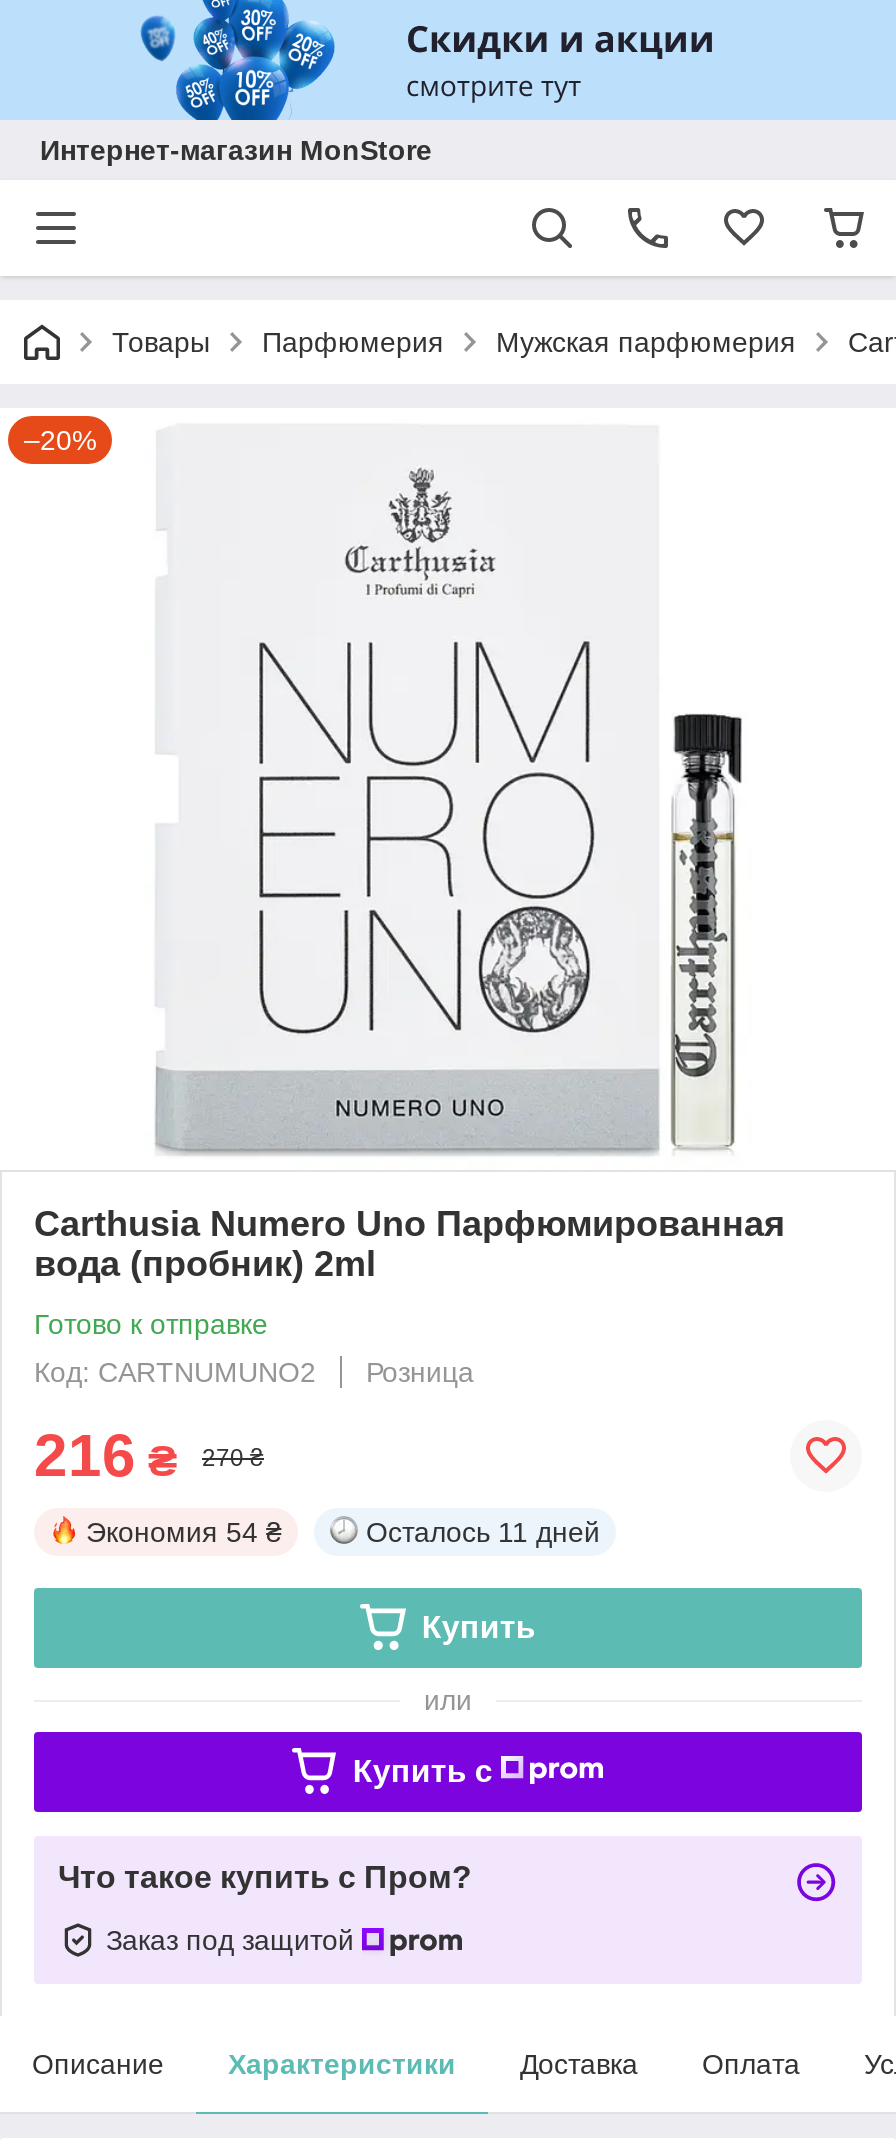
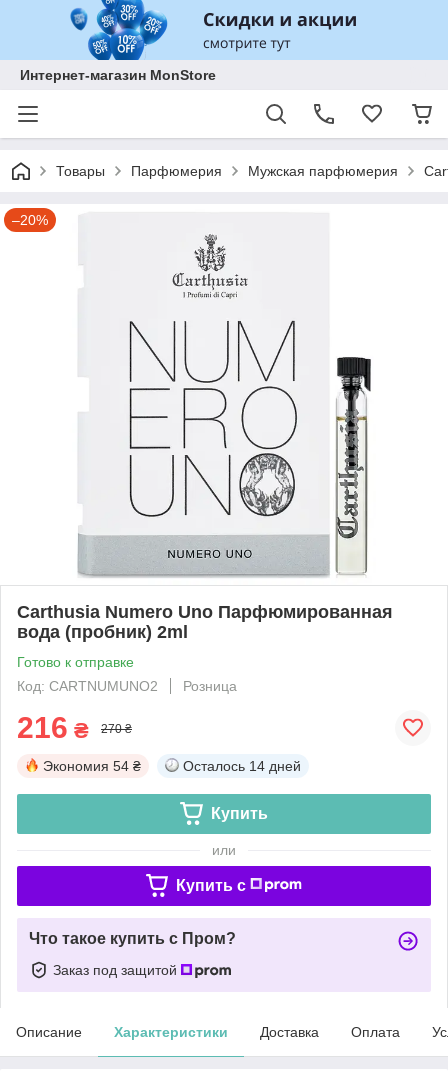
- Осталось 11 дней
+ Осталось 14 дней
